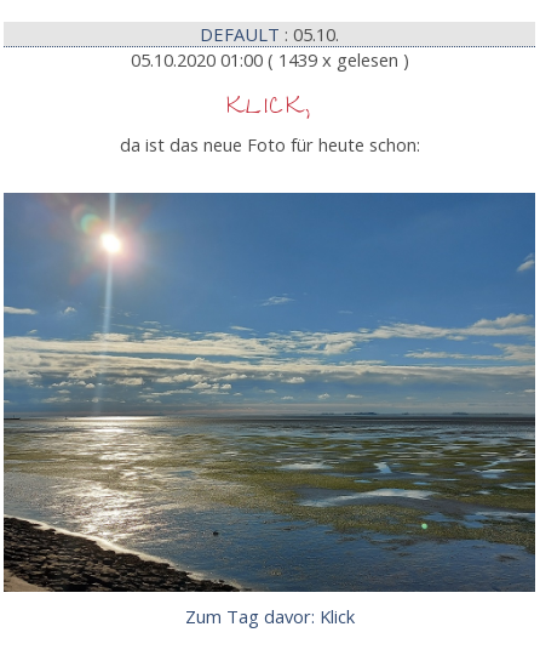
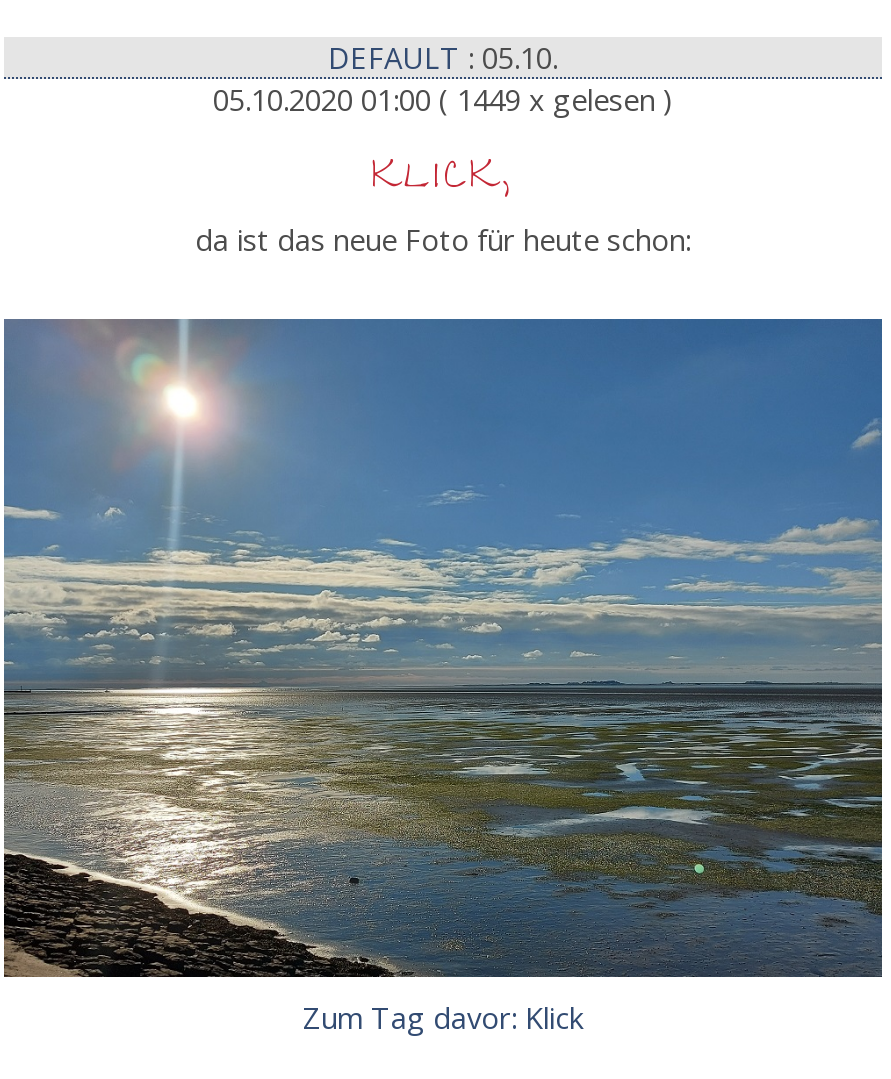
- 05.10.2020 01:00 ( 1439 x gelesen )
+ 05.10.2020 01:00 ( 1449 x gelesen )
